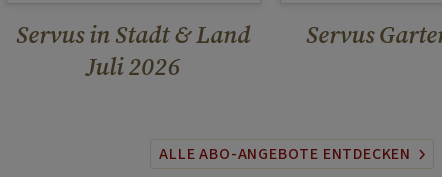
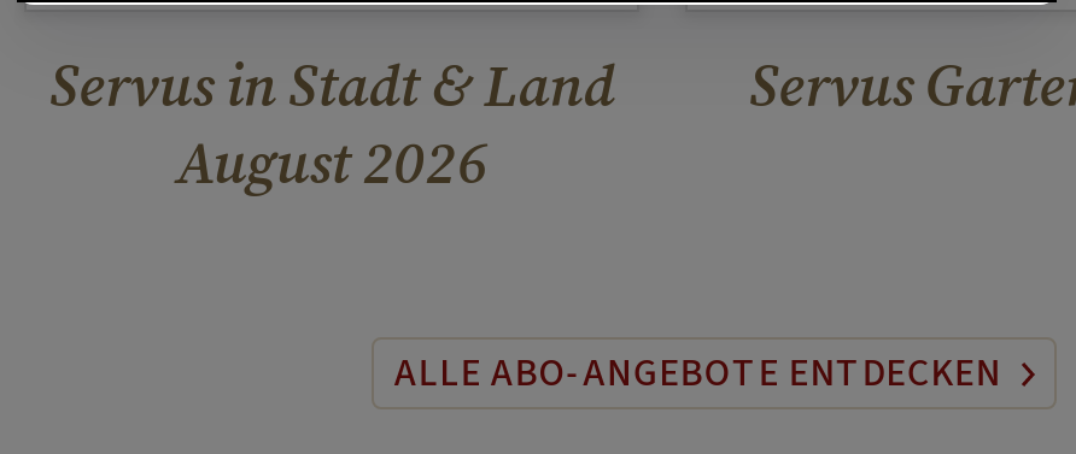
- Juli 2026
+ August 2026
